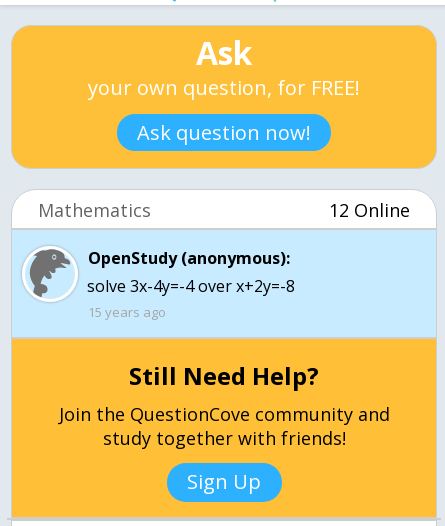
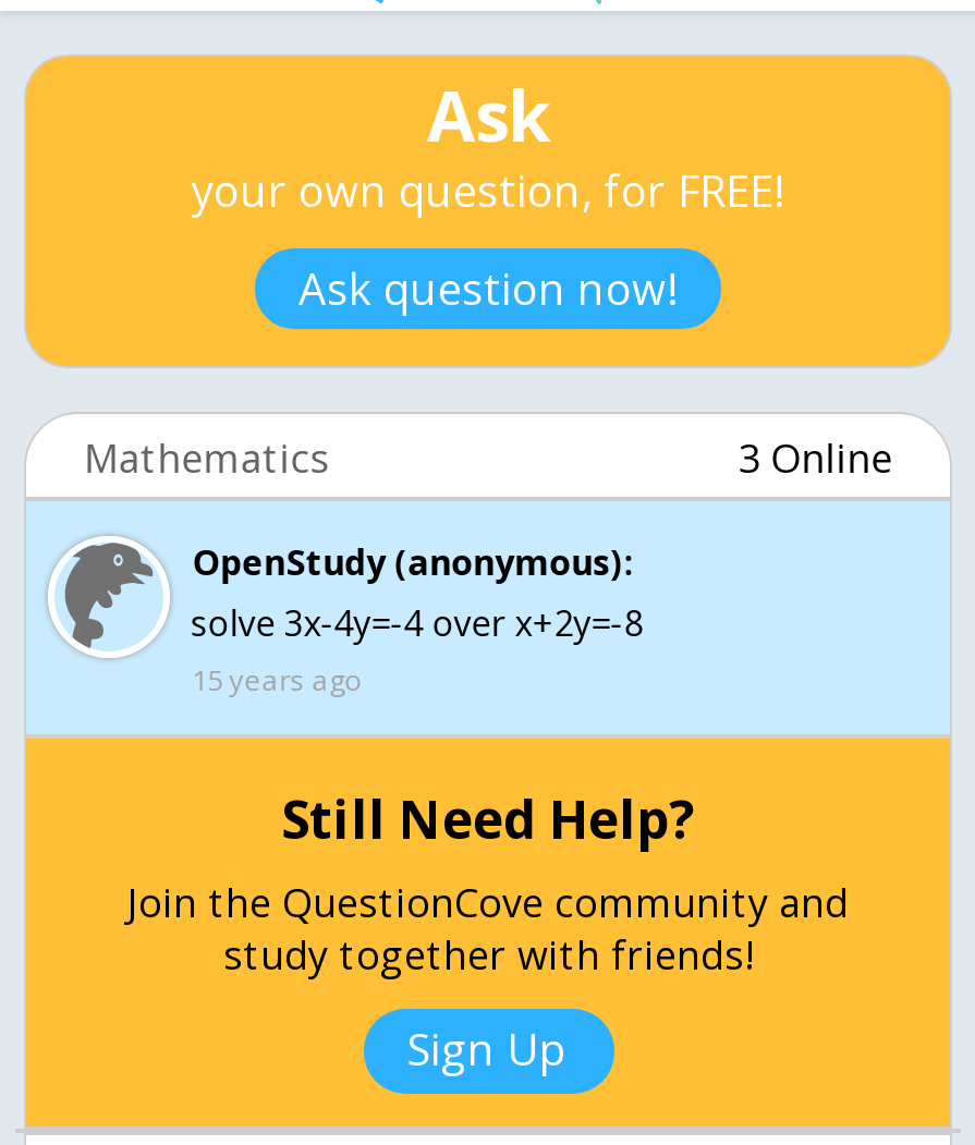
- 12 Online
+ 3 Online
